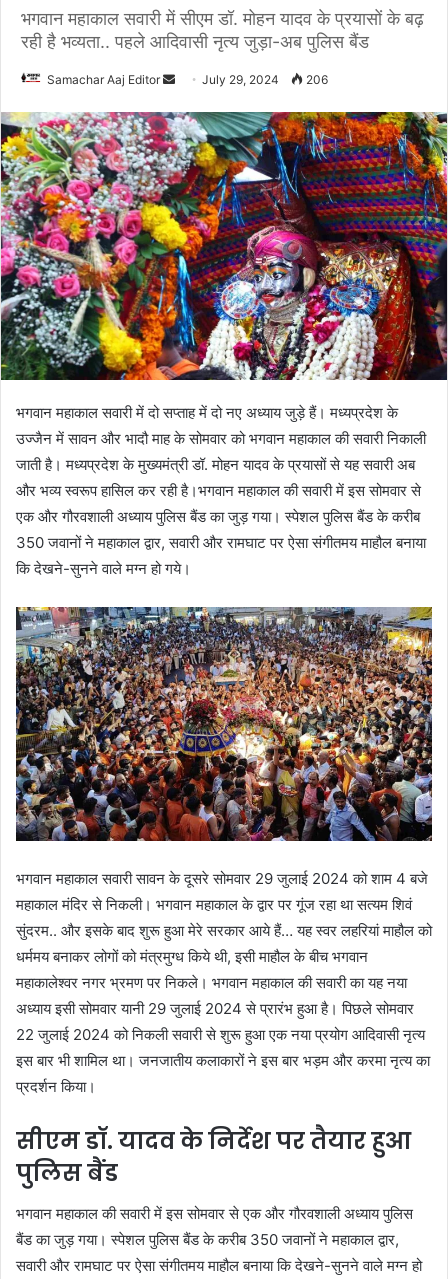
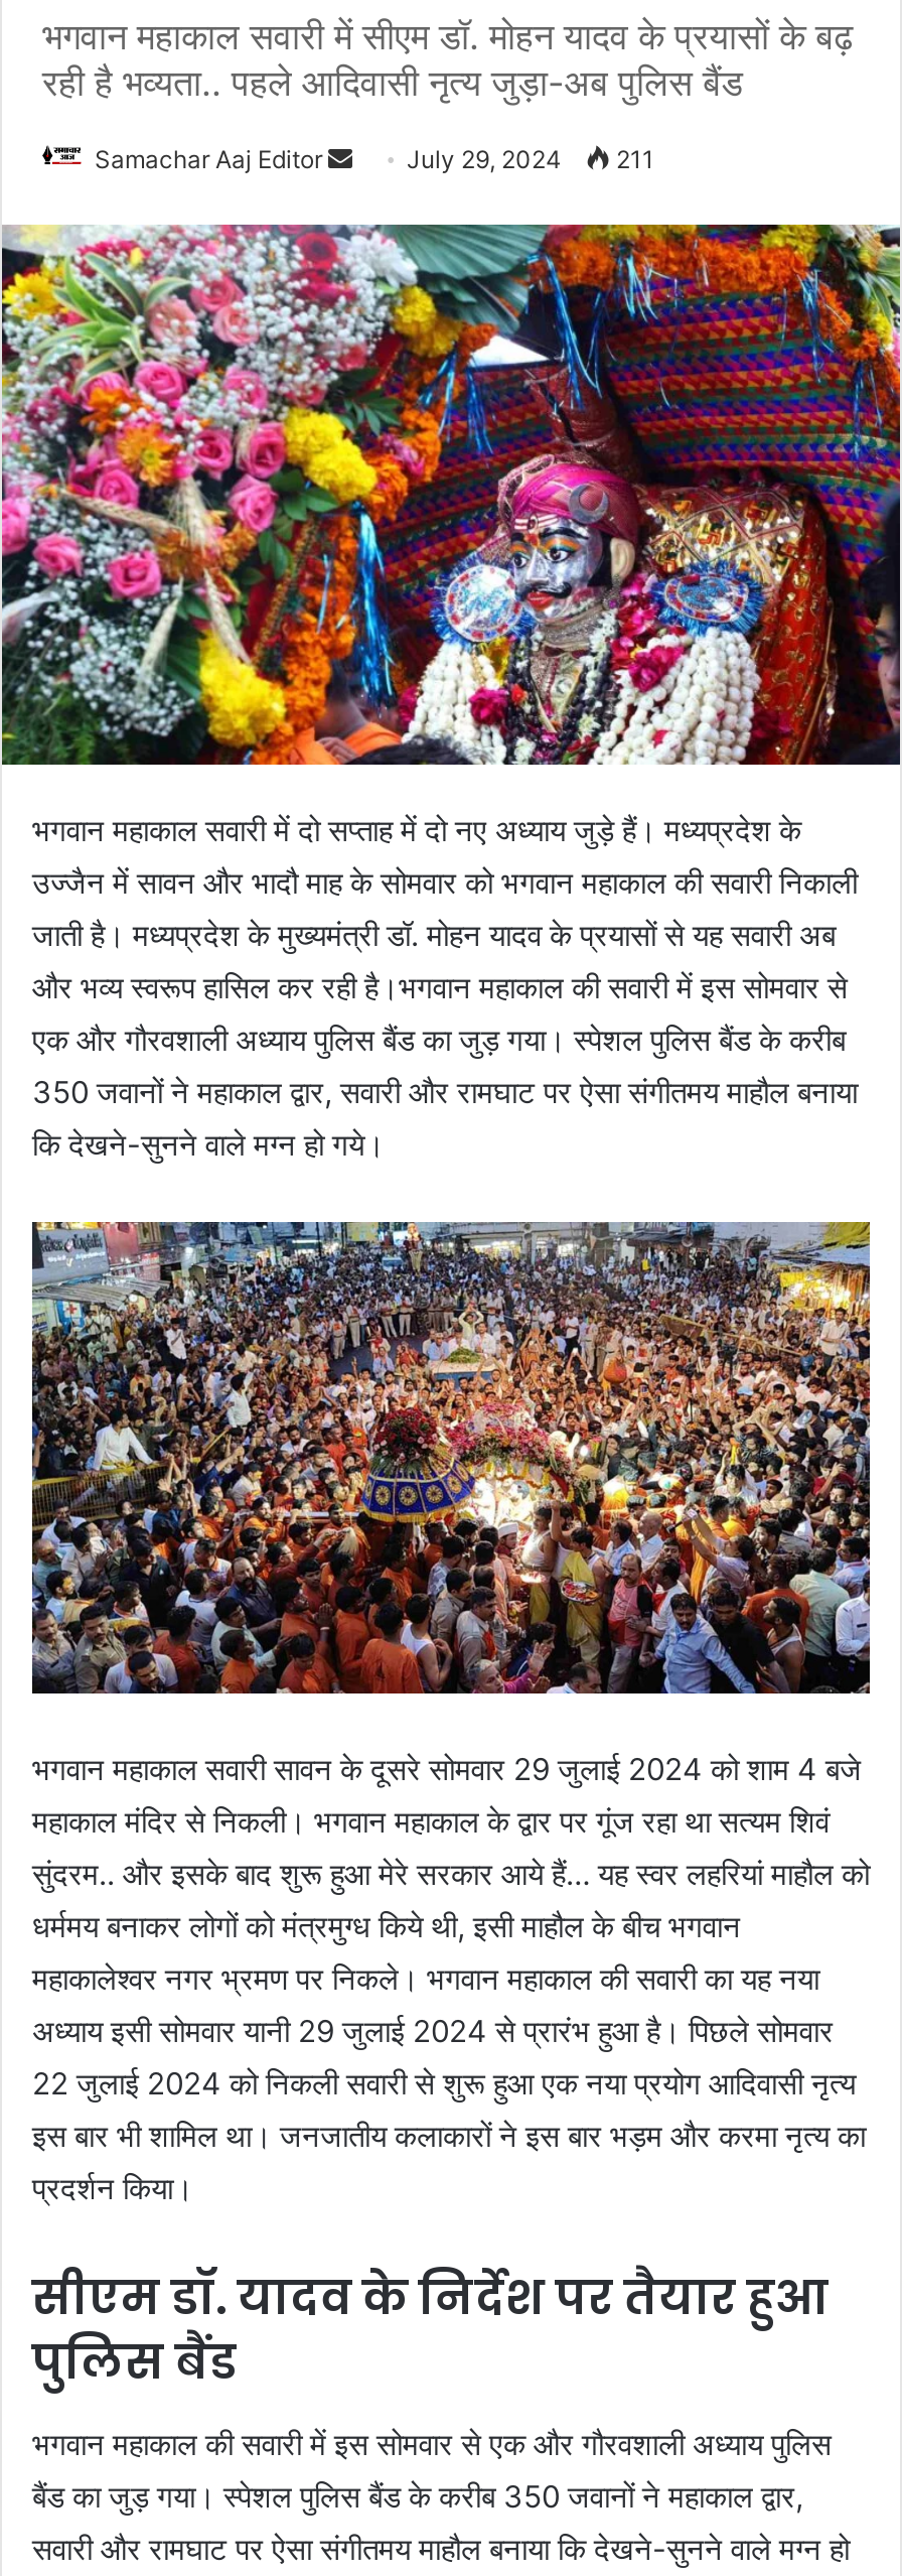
- 206
+ 211
